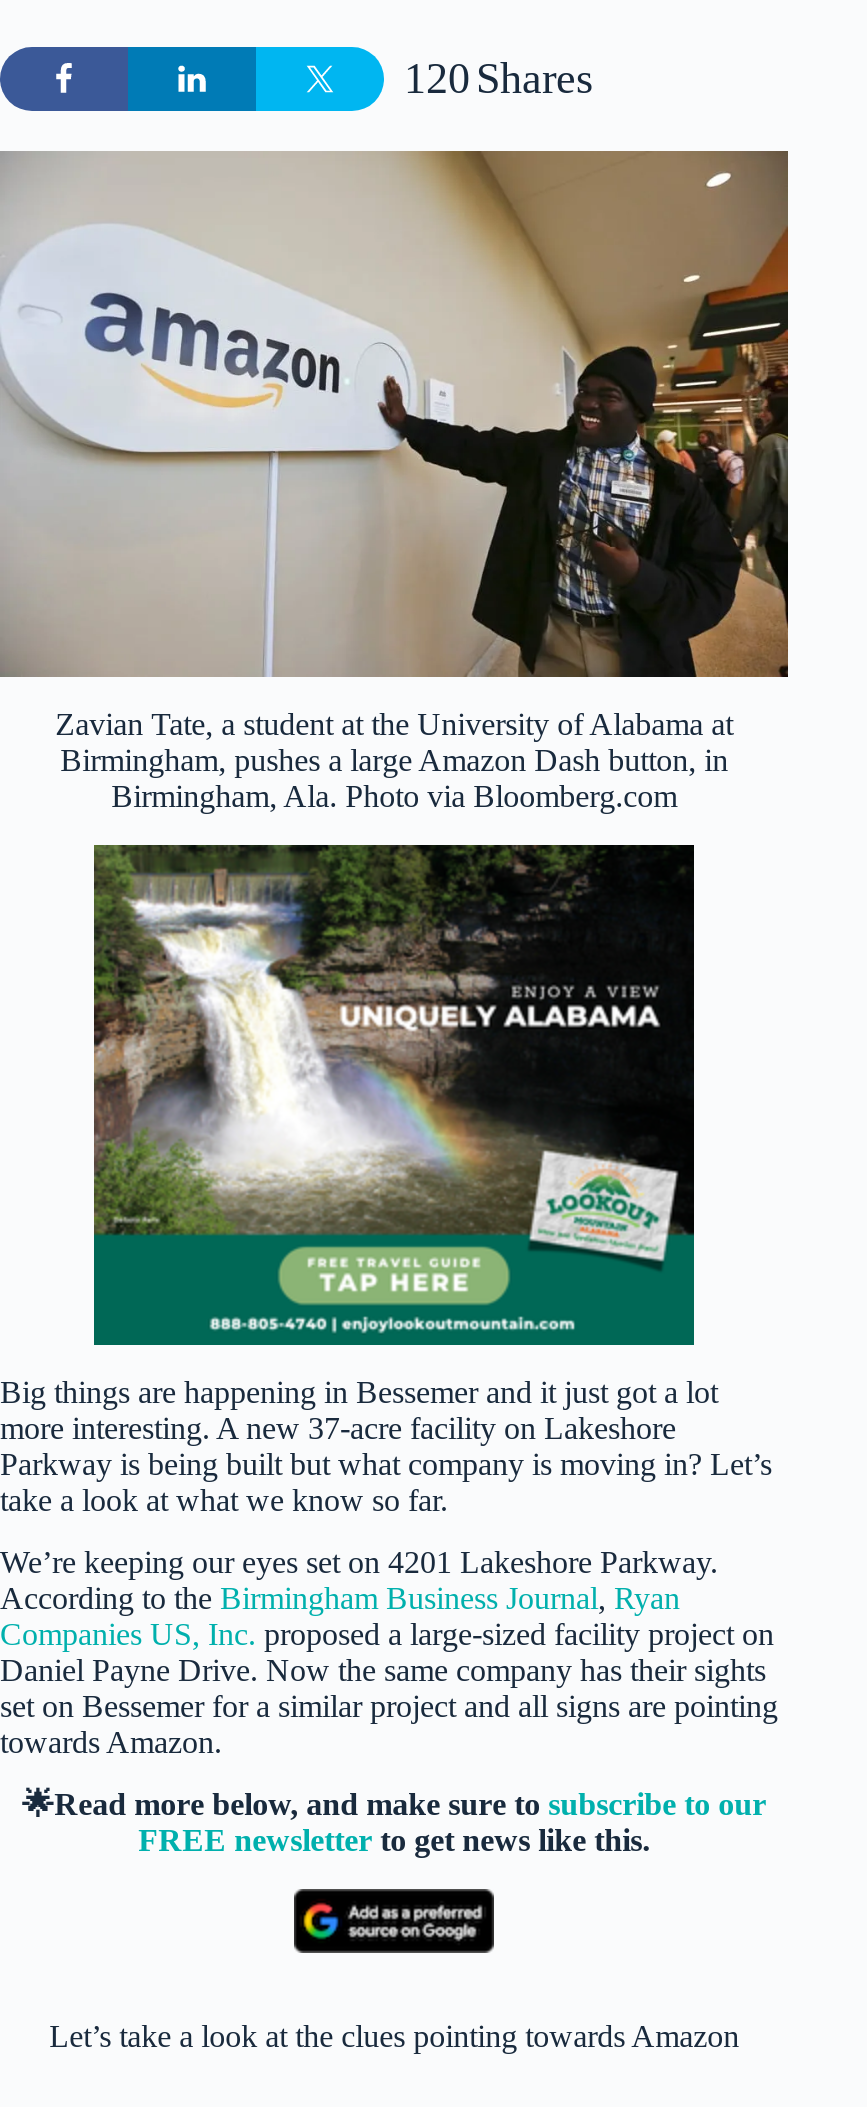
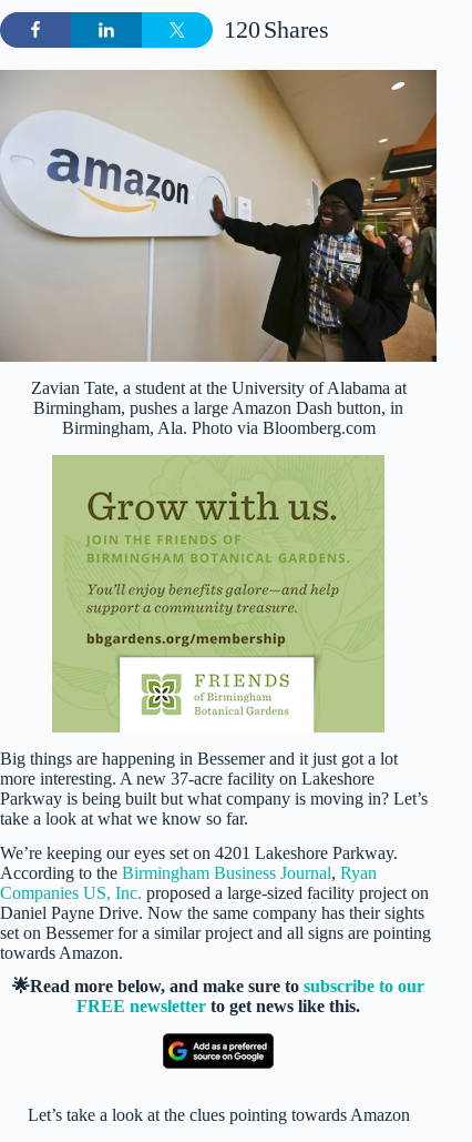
- [image]
+ [image]
